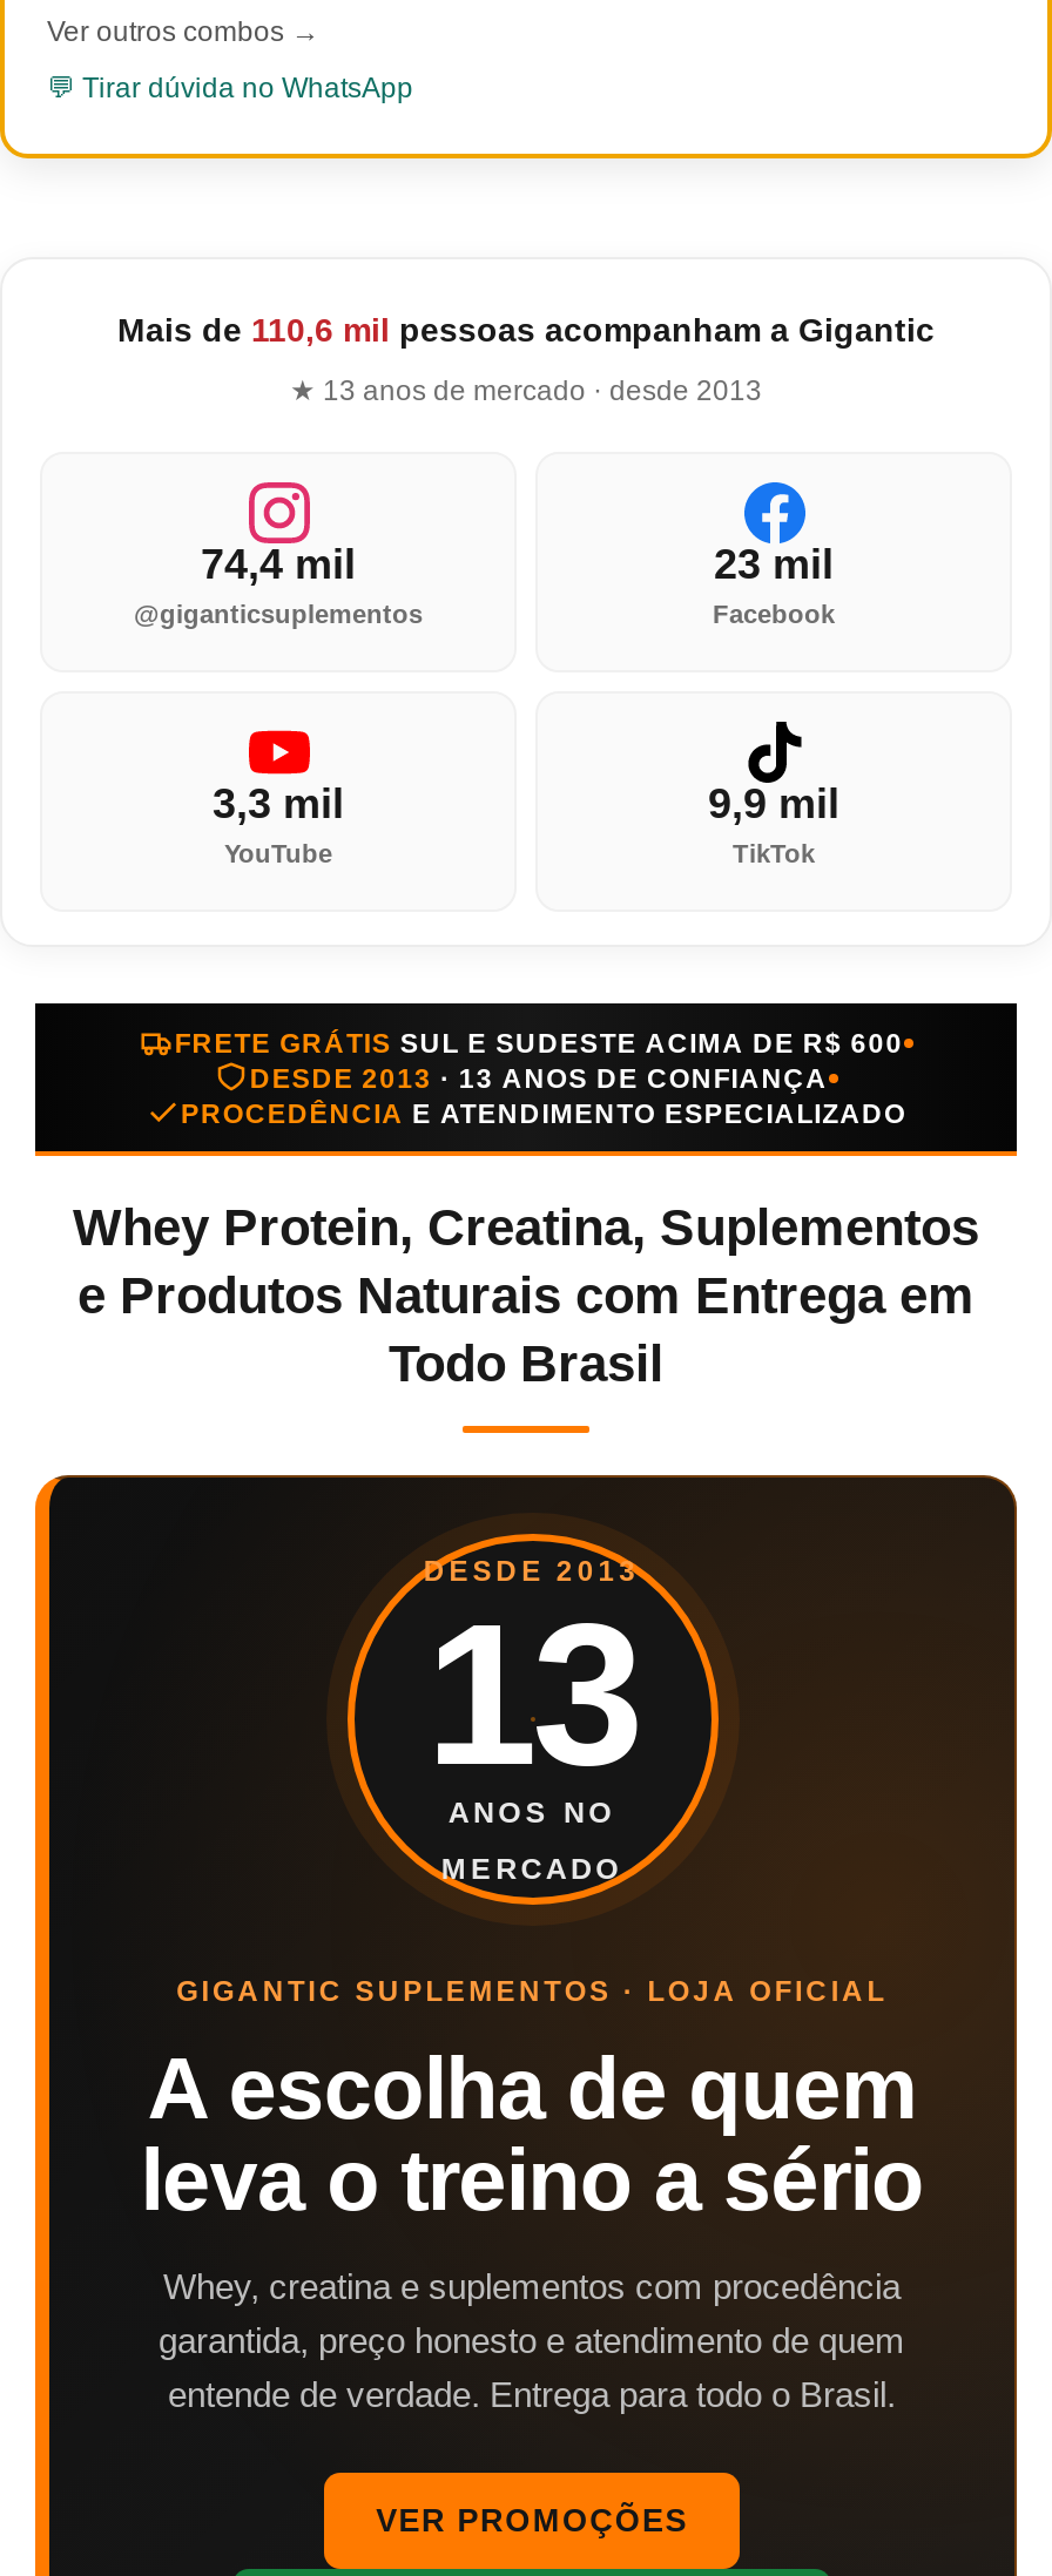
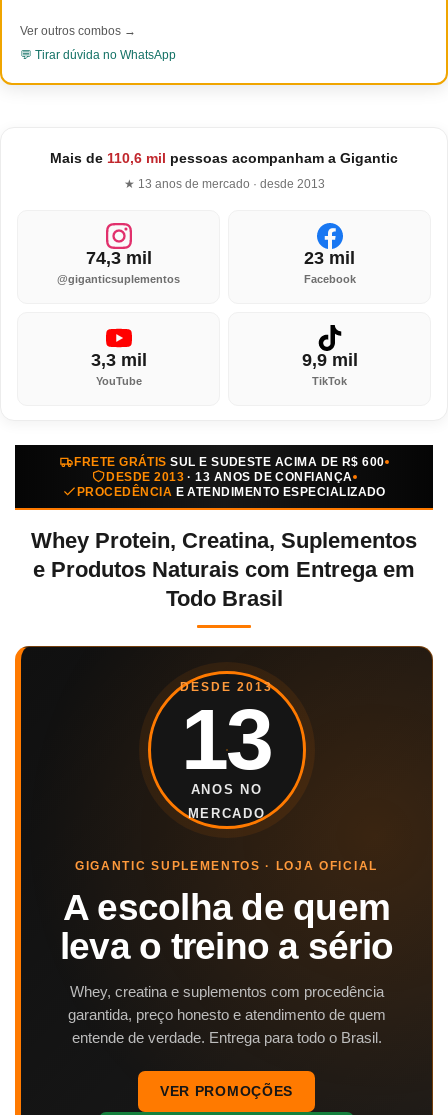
- 74,4 mil
+ 74,3 mil
